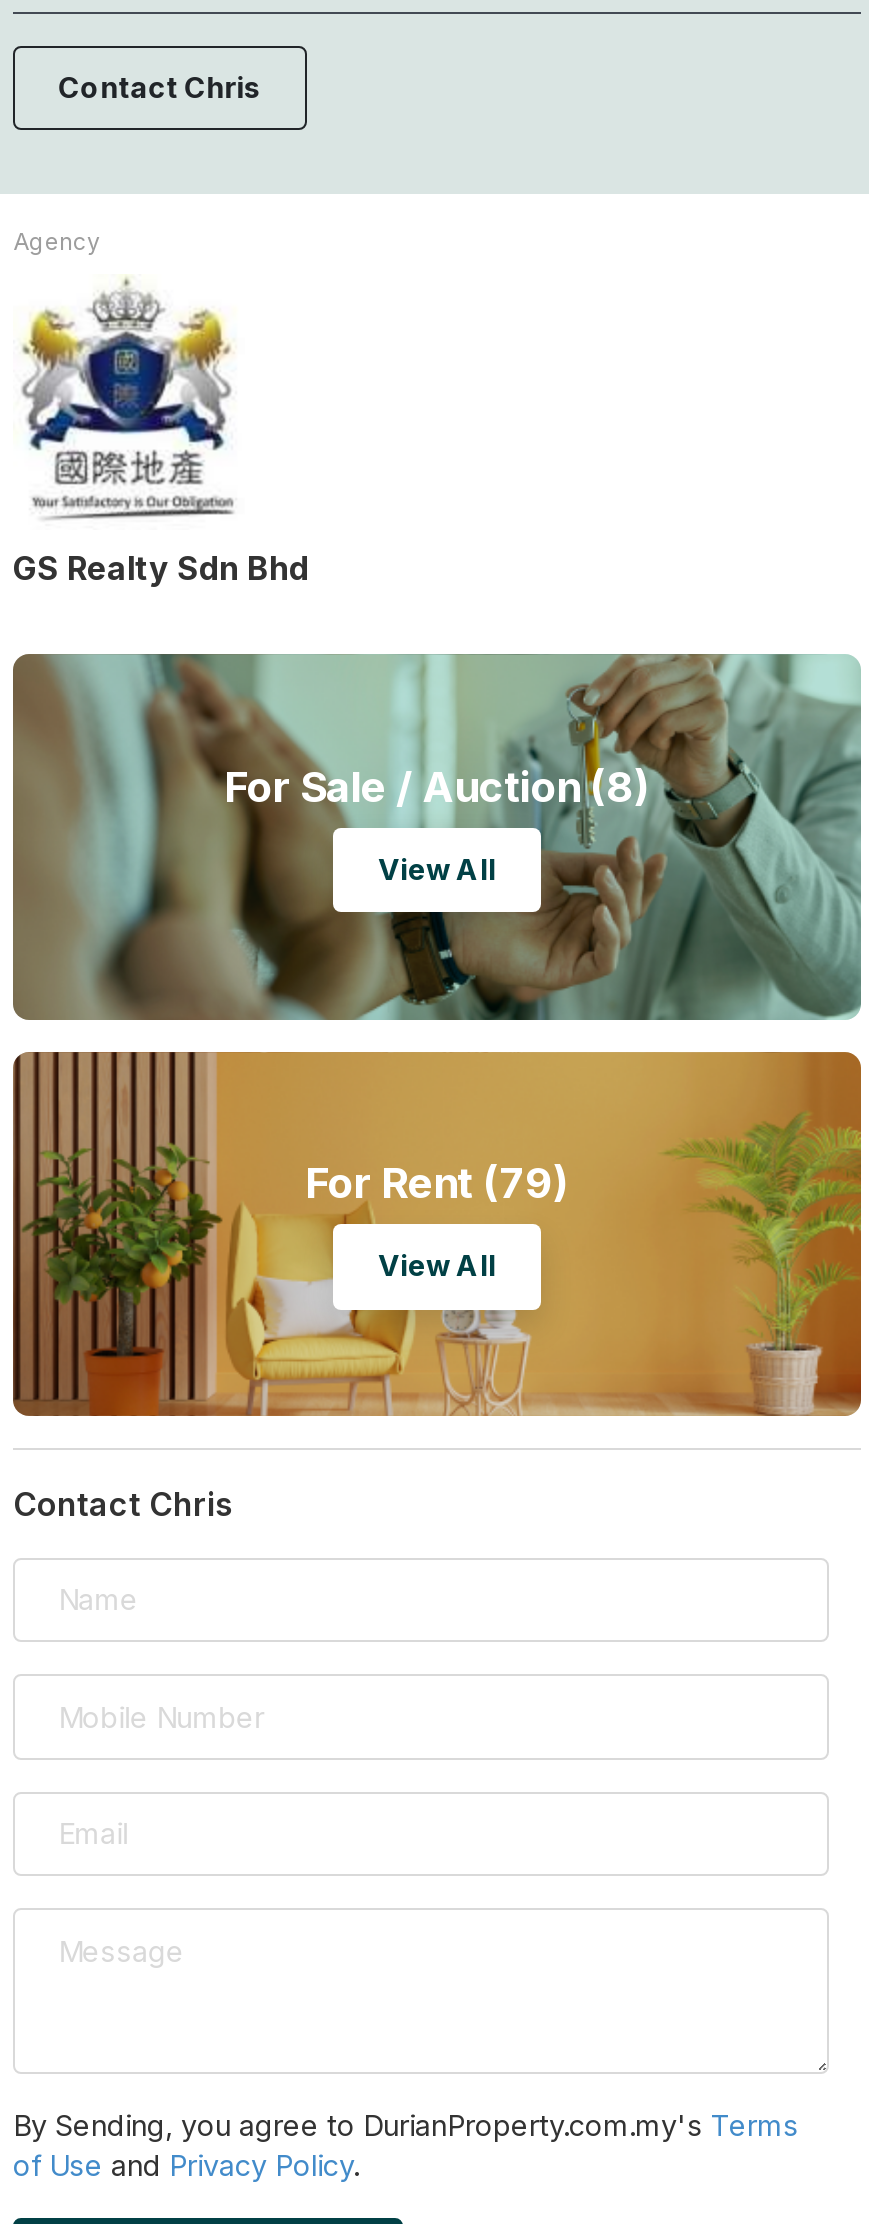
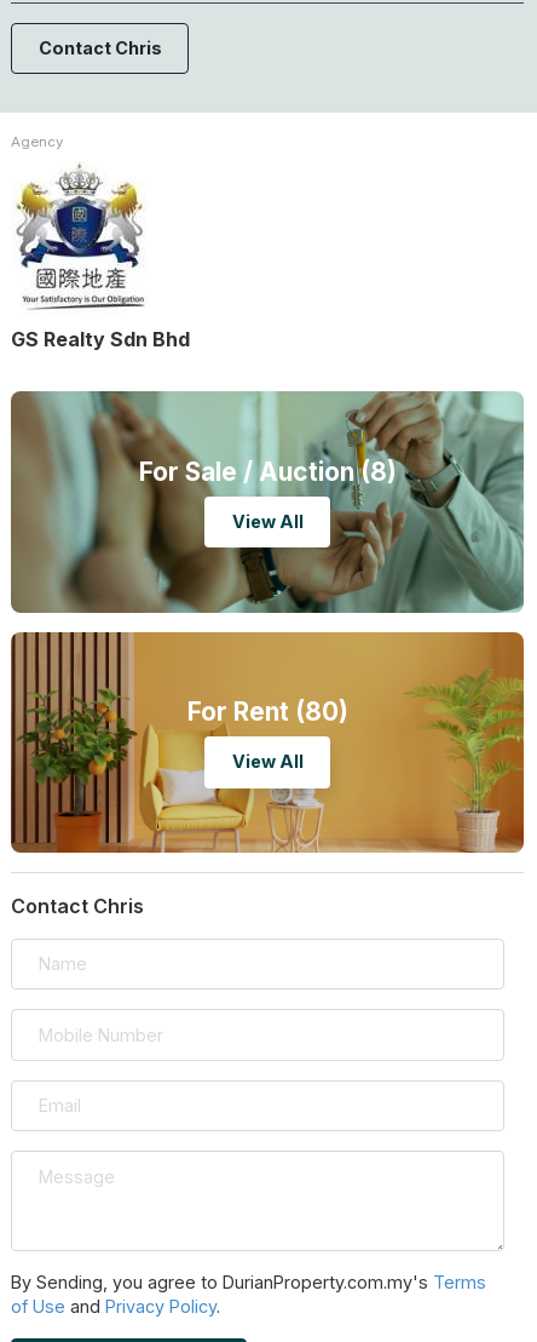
- For Rent (79)
+ For Rent (80)
